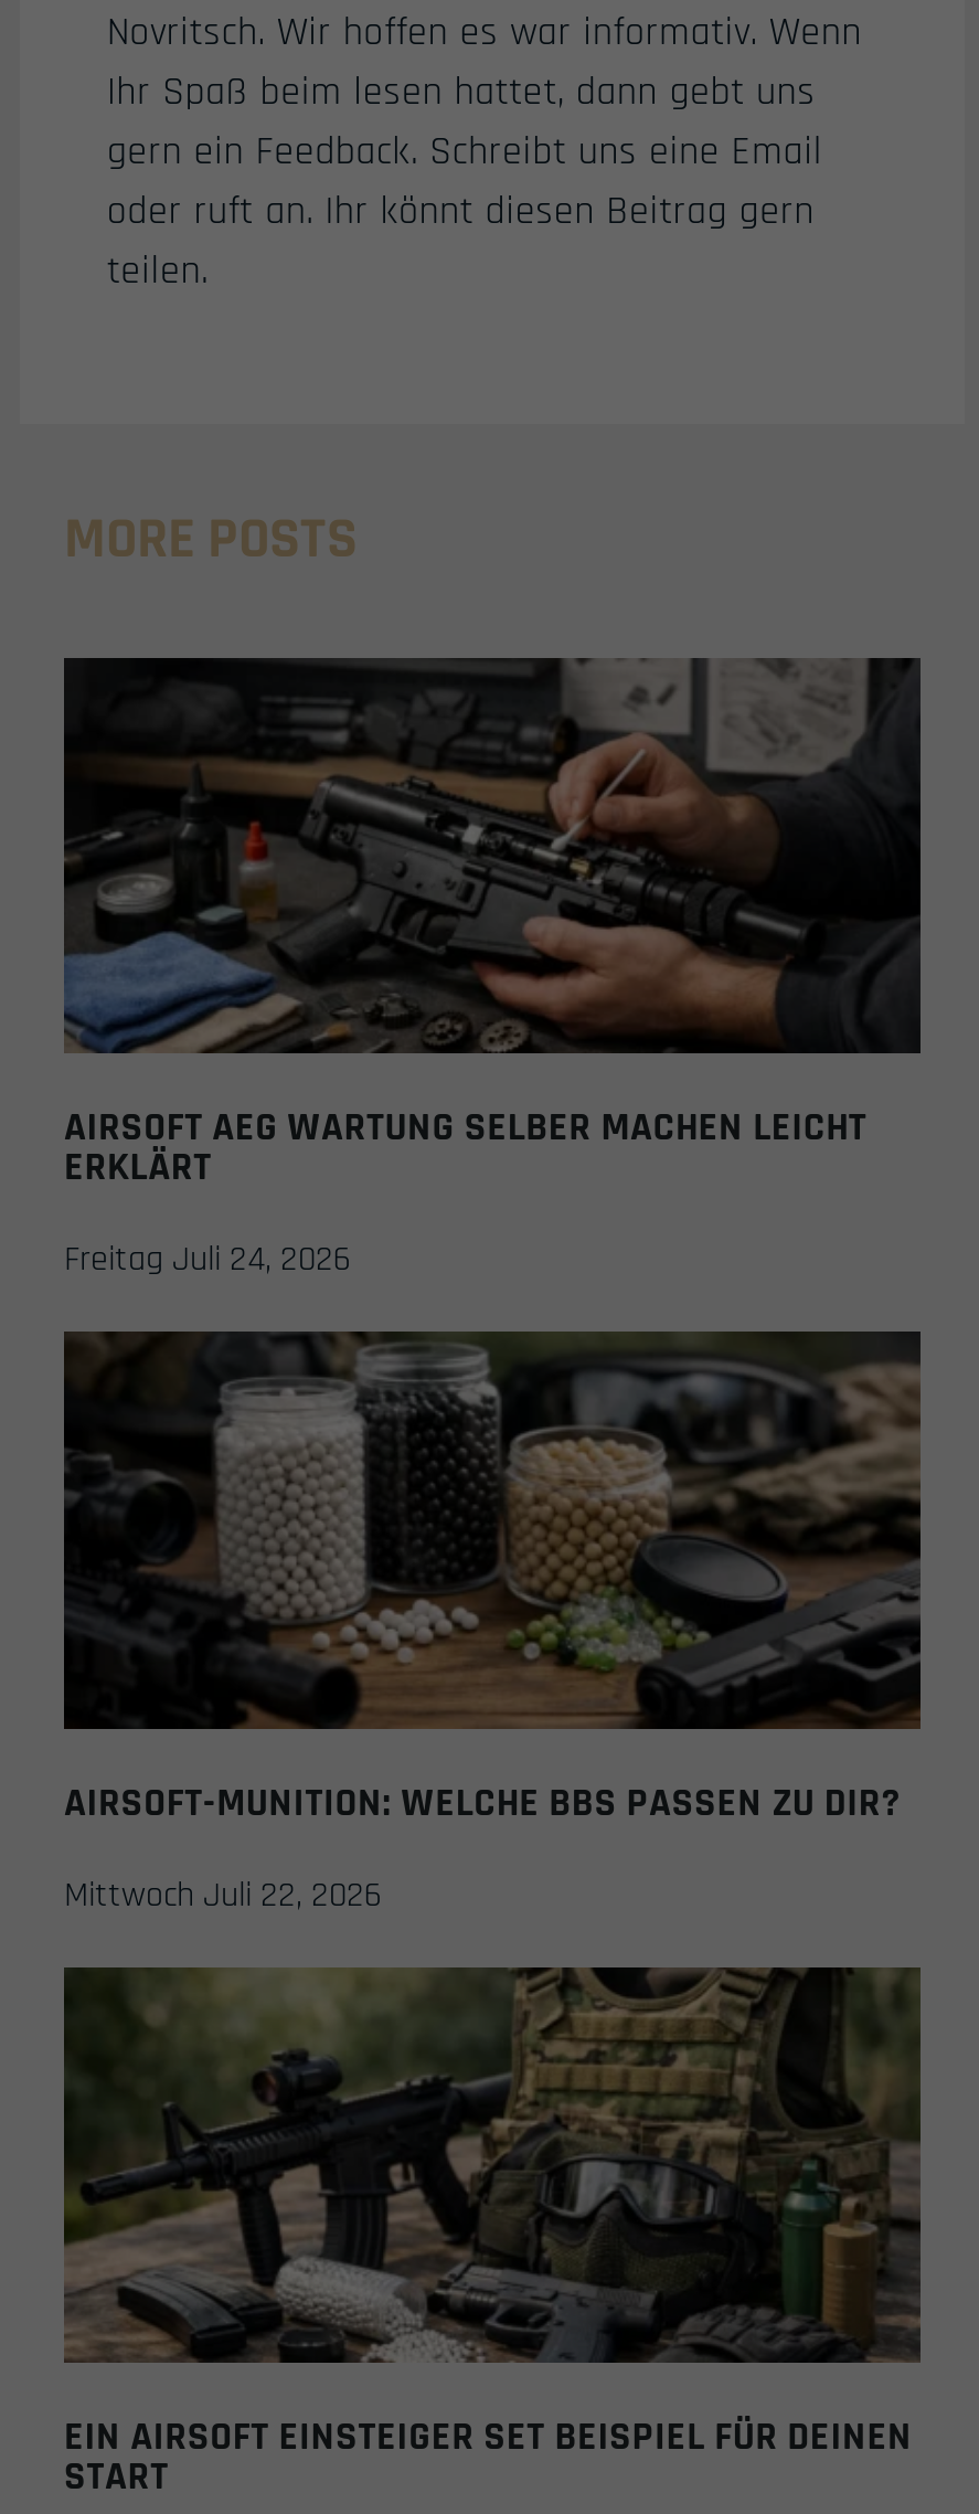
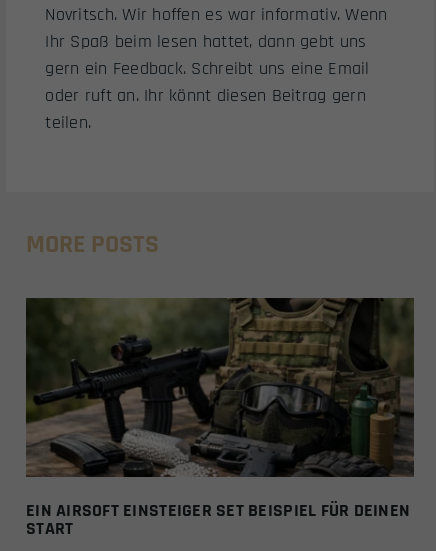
- [image]
- AIRSOFT AEG WARTUNG SELBER MACHEN LEICHT
- ERKLÄRT
- Freitag Juli 24, 2026

- [image]
- AIRSOFT-MUNITION: WELCHE BBS PASSEN ZU DIR?
- Mittwoch Juli 22, 2026
